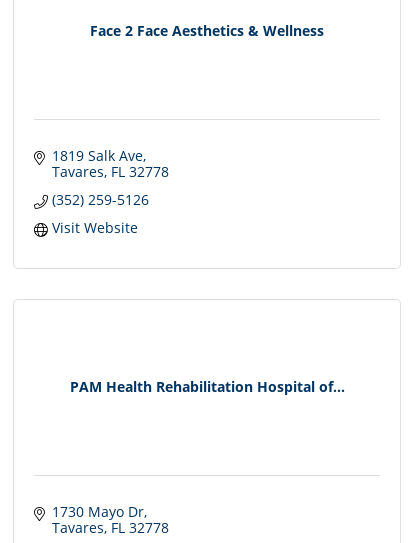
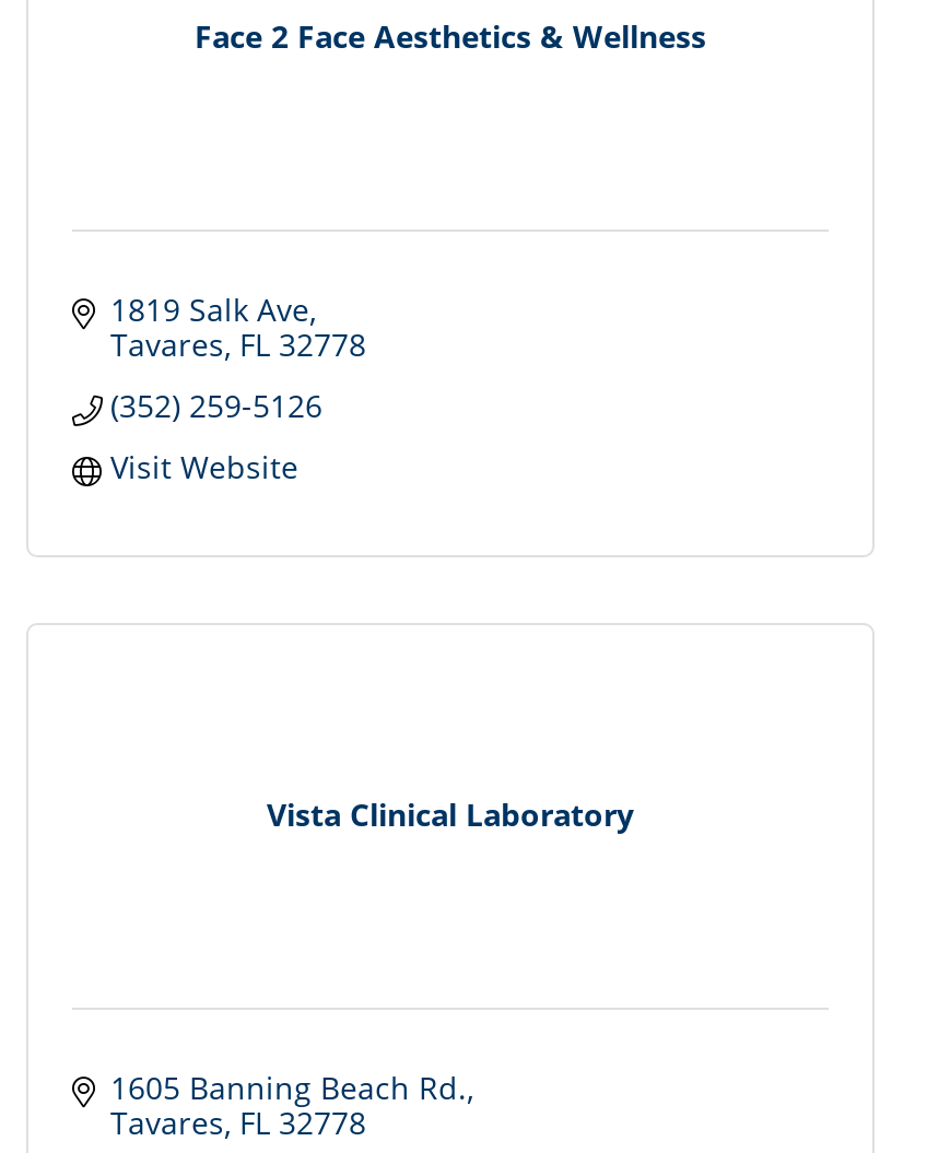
- PAM Health Rehabilitation Hospital of...
+ Vista Clinical Laboratory

- 1730 Mayo Dr
+ 1605 Banning Beach Rd.
